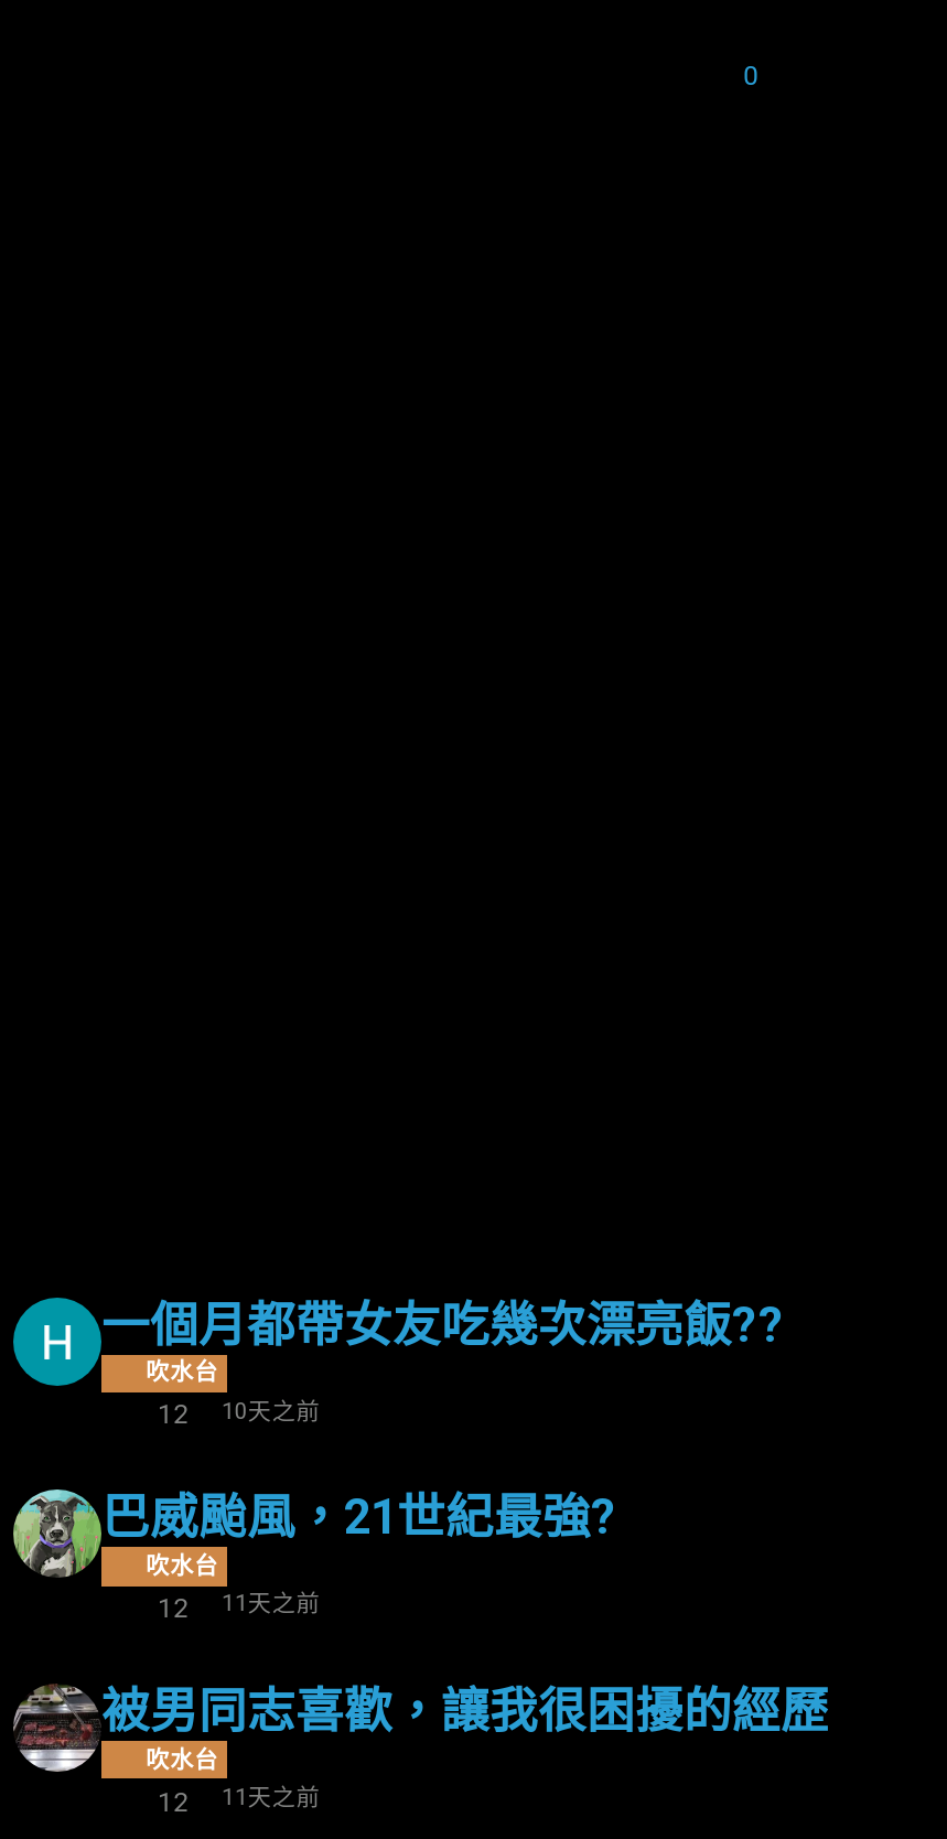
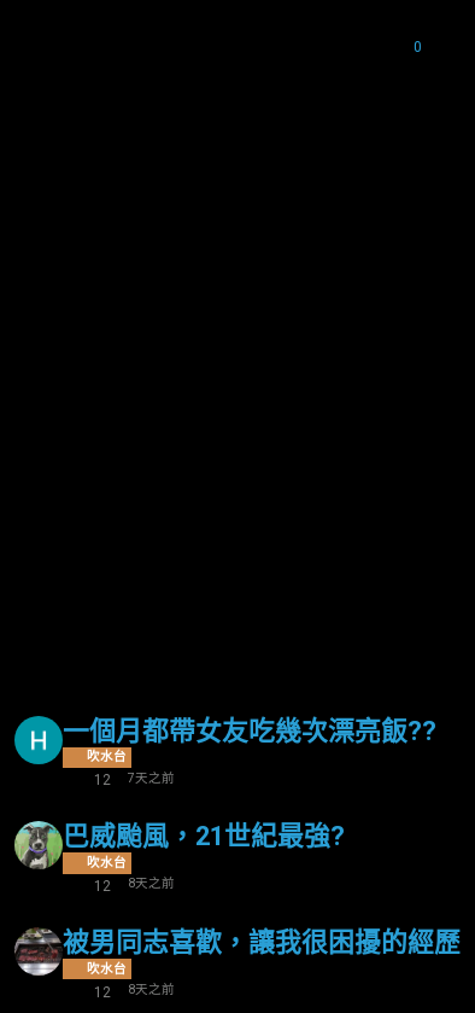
- 12 10天之前
+ 12 7天之前

- 12 11天之前
+ 12 8天之前

- 12 11天之前
+ 12 8天之前
